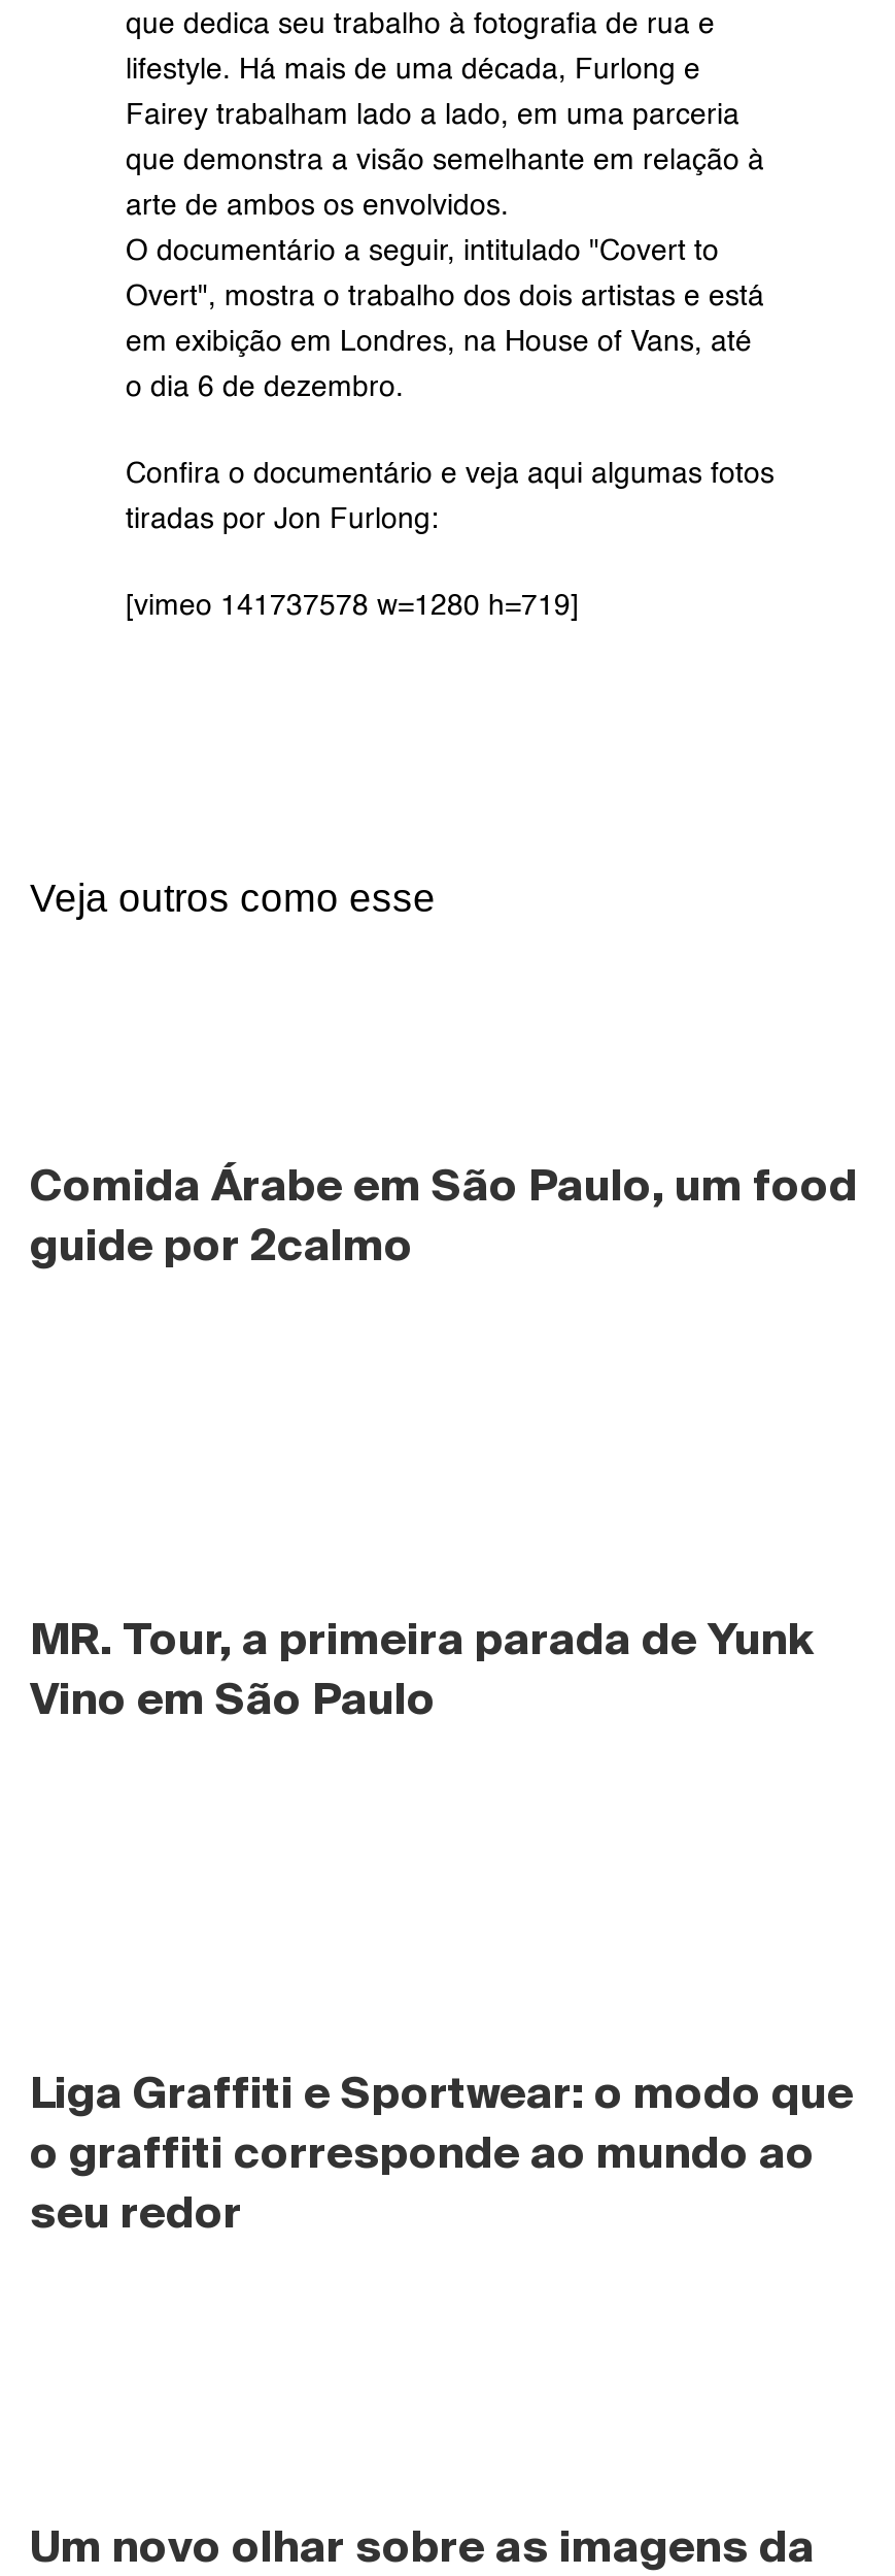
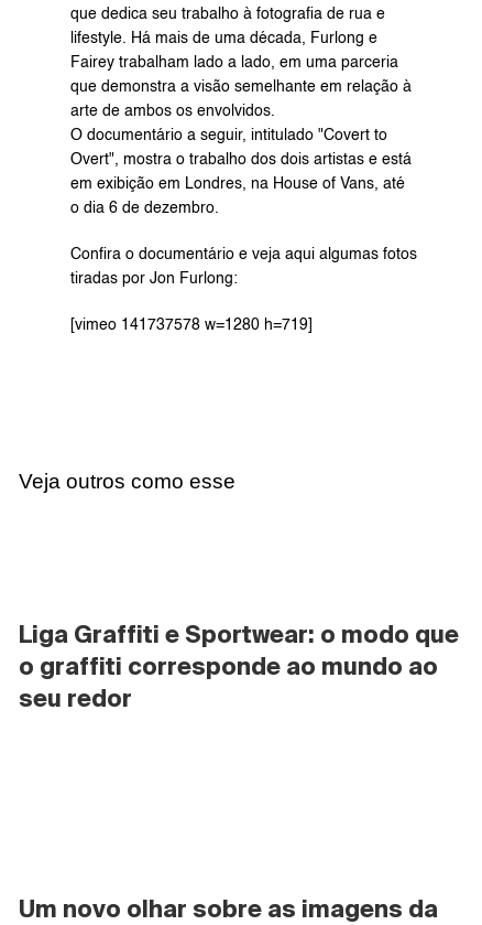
- Comida Árabe em São Paulo, um food
- guide por 2calmo

- MR. Tour, a primeira parada de Yunk
- Vino em São Paulo

moved up: Liga Graffiti e Sportwear: o modo que | o graffiti corresponde ao mundo ao | seu redor
